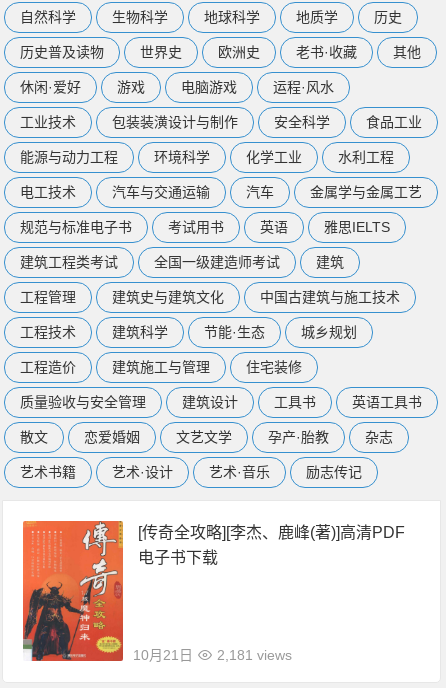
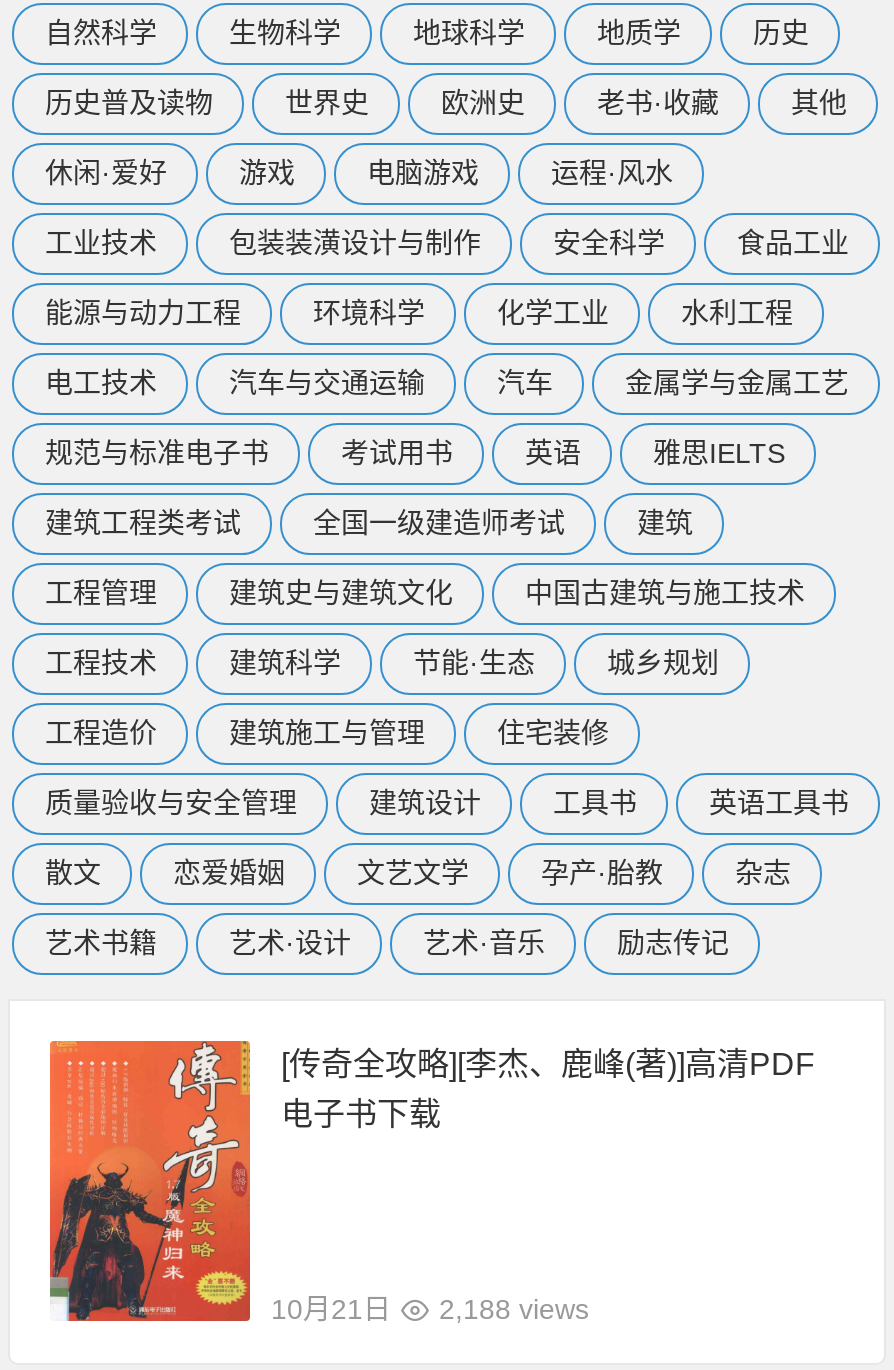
- 10月21日 2,181 views
+ 10月21日 2,188 views
